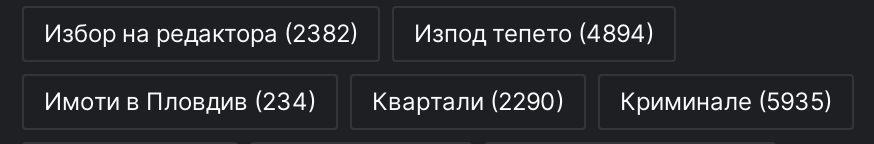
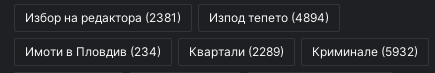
- Избор на редактора (2382)
+ Избор на редактора (2381)

- Квартали (2290)
+ Квартали (2289)

- Криминале (5935)
+ Криминале (5932)
